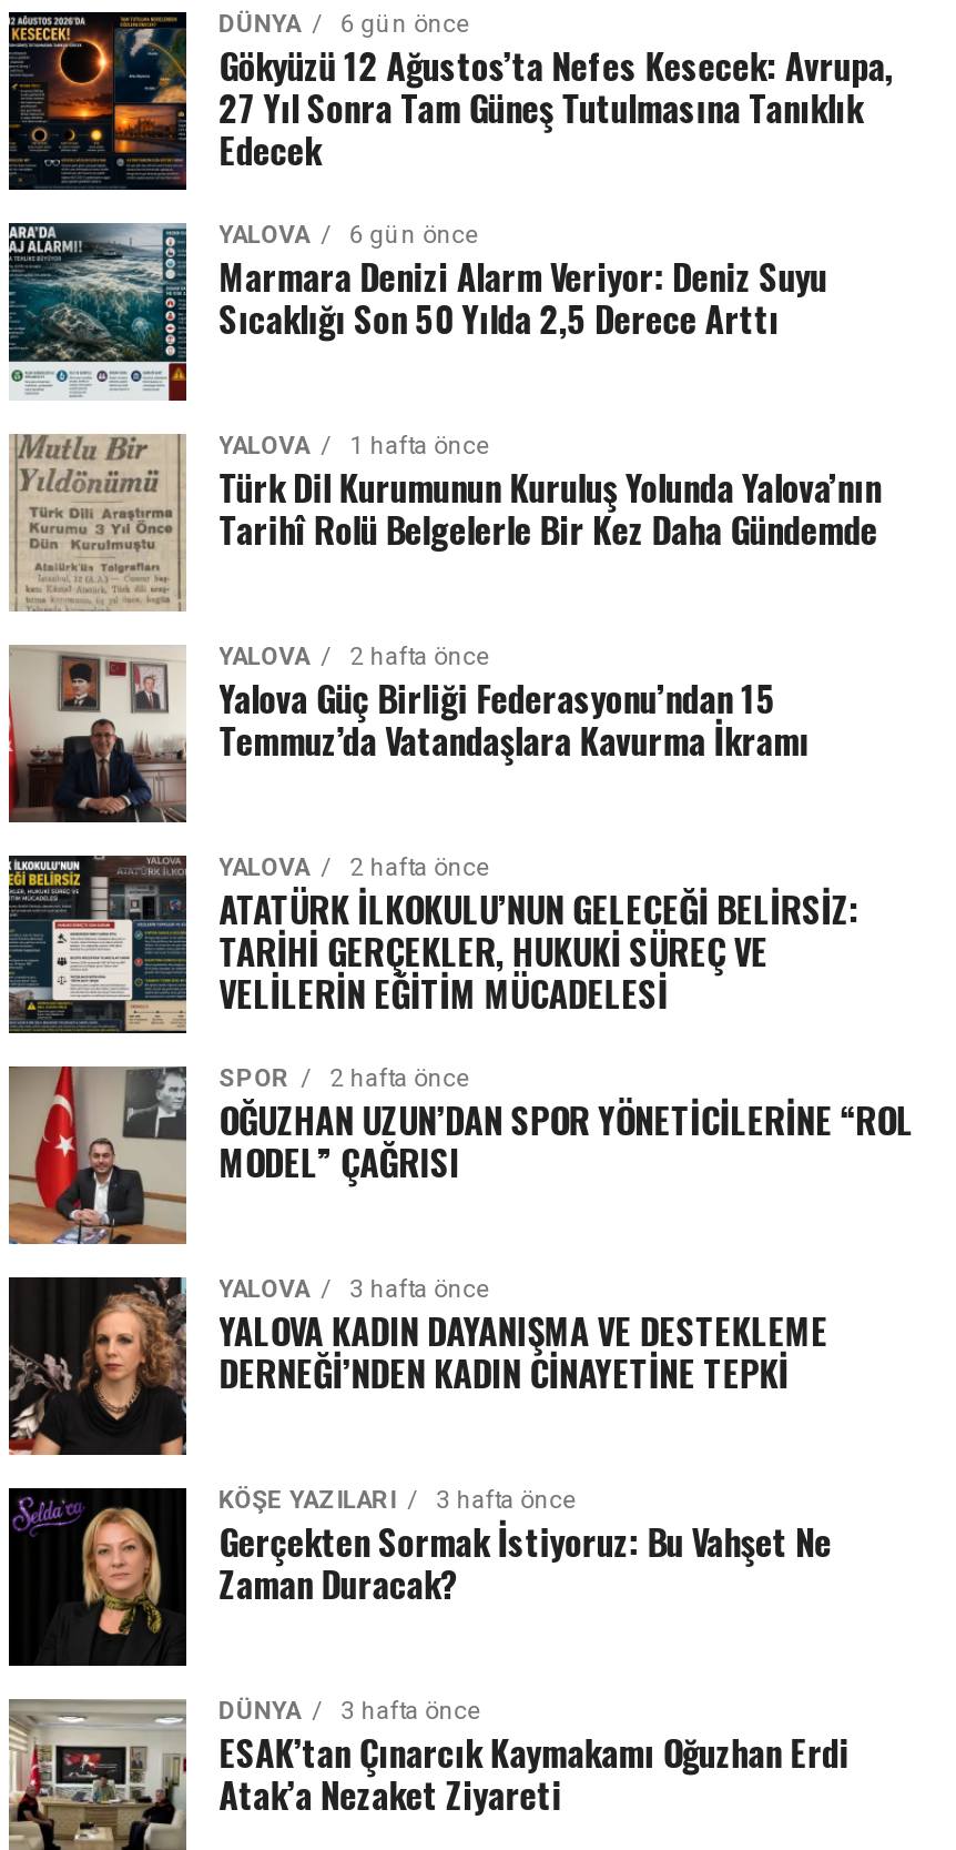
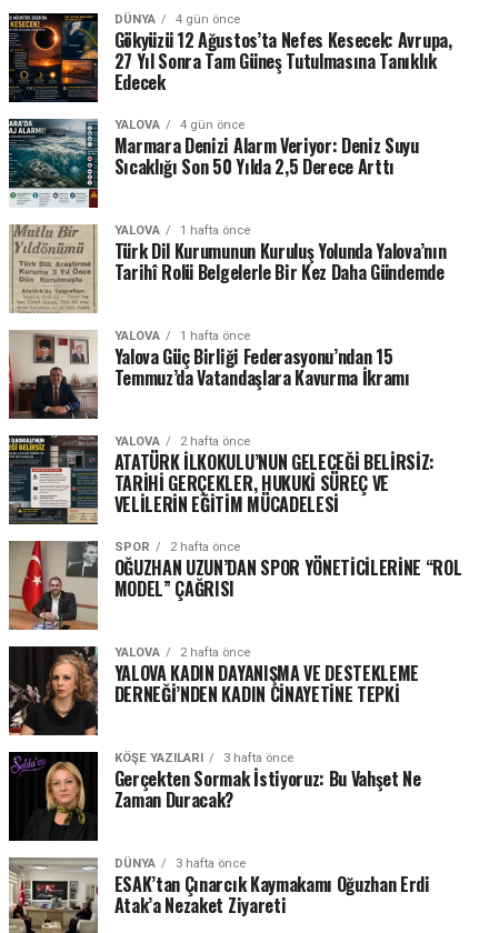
- DÜNYA 6 gün önce
+ DÜNYA 4 gün önce

- YALOVA 6 gün önce
+ YALOVA 4 gün önce

- YALOVA 2 hafta önce
+ YALOVA 1 hafta önce

- YALOVA 3 hafta önce
+ YALOVA 2 hafta önce
